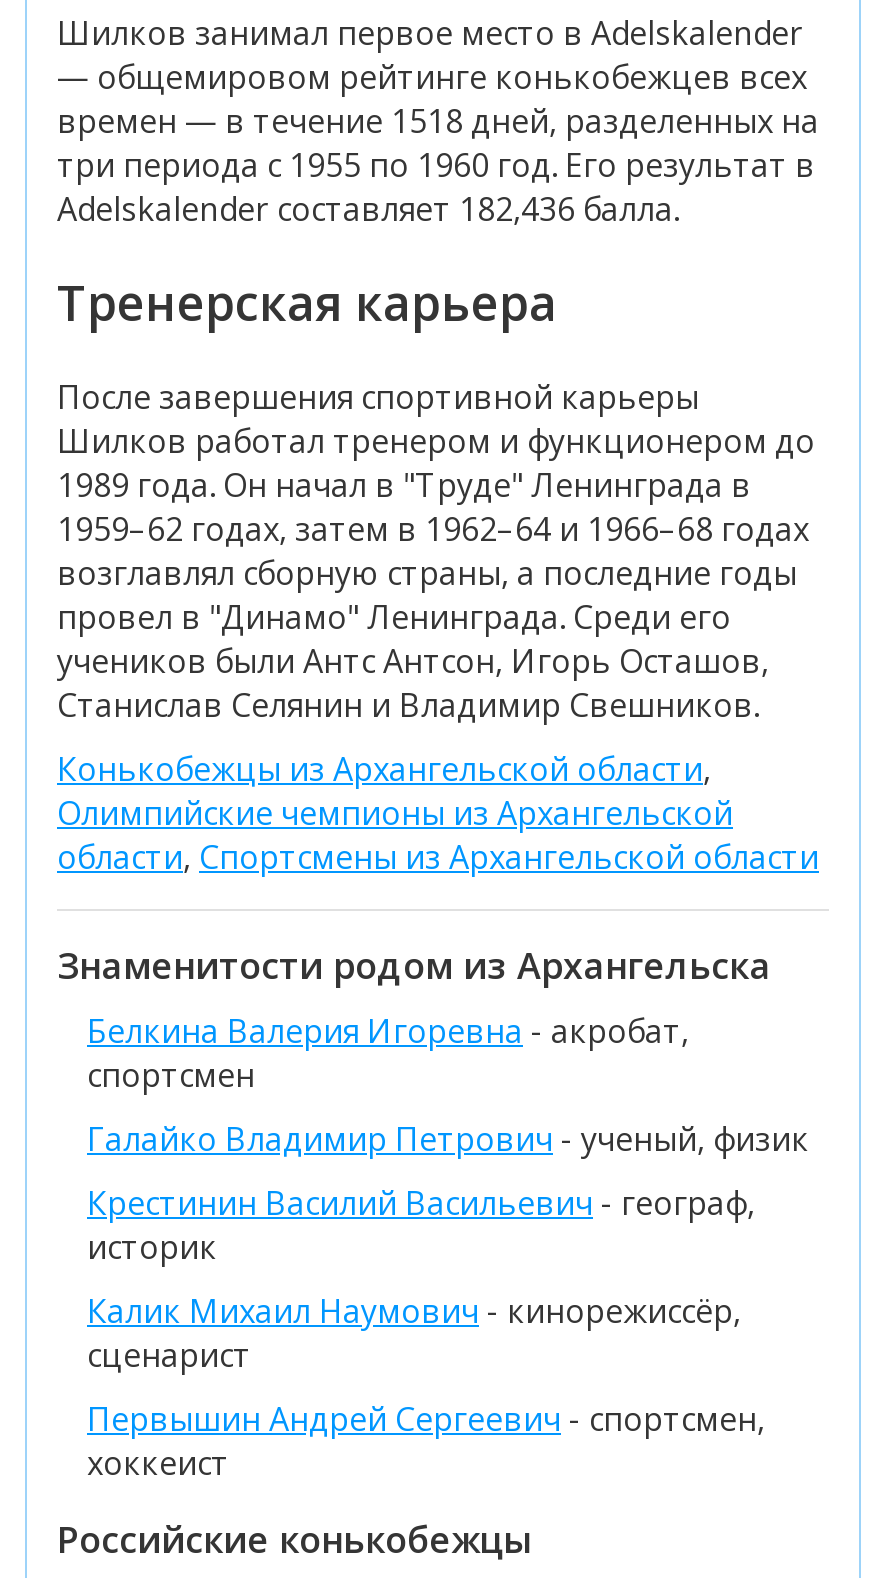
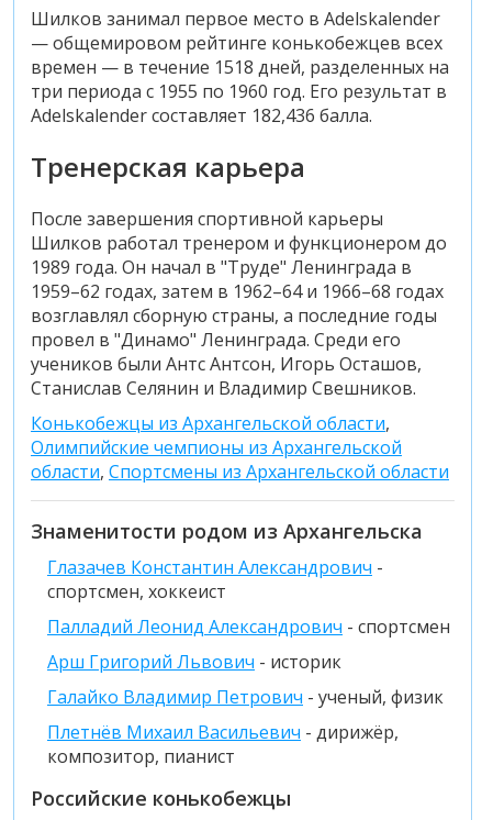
- Белкина Валерия Игоревна - акробат,
- спортсмен
+ Глазачев Константин Александрович -
+ спортсмен, хоккеист
+ Палладий Леонид Александрович - спортсмен
+ Арш Григорий Львович - историк

moved down: Галайко Владимир Петрович - ученый, физик

- Крестинин Василий Васильевич - географ,
- историк
- Калик Михаил Наумович - кинорежиссёр,
- сценарист
- Первышин Андрей Сергеевич - спортсмен,
- хоккеист
+ Плетнёв Михаил Васильевич - дирижёр,
+ композитор, пианист
